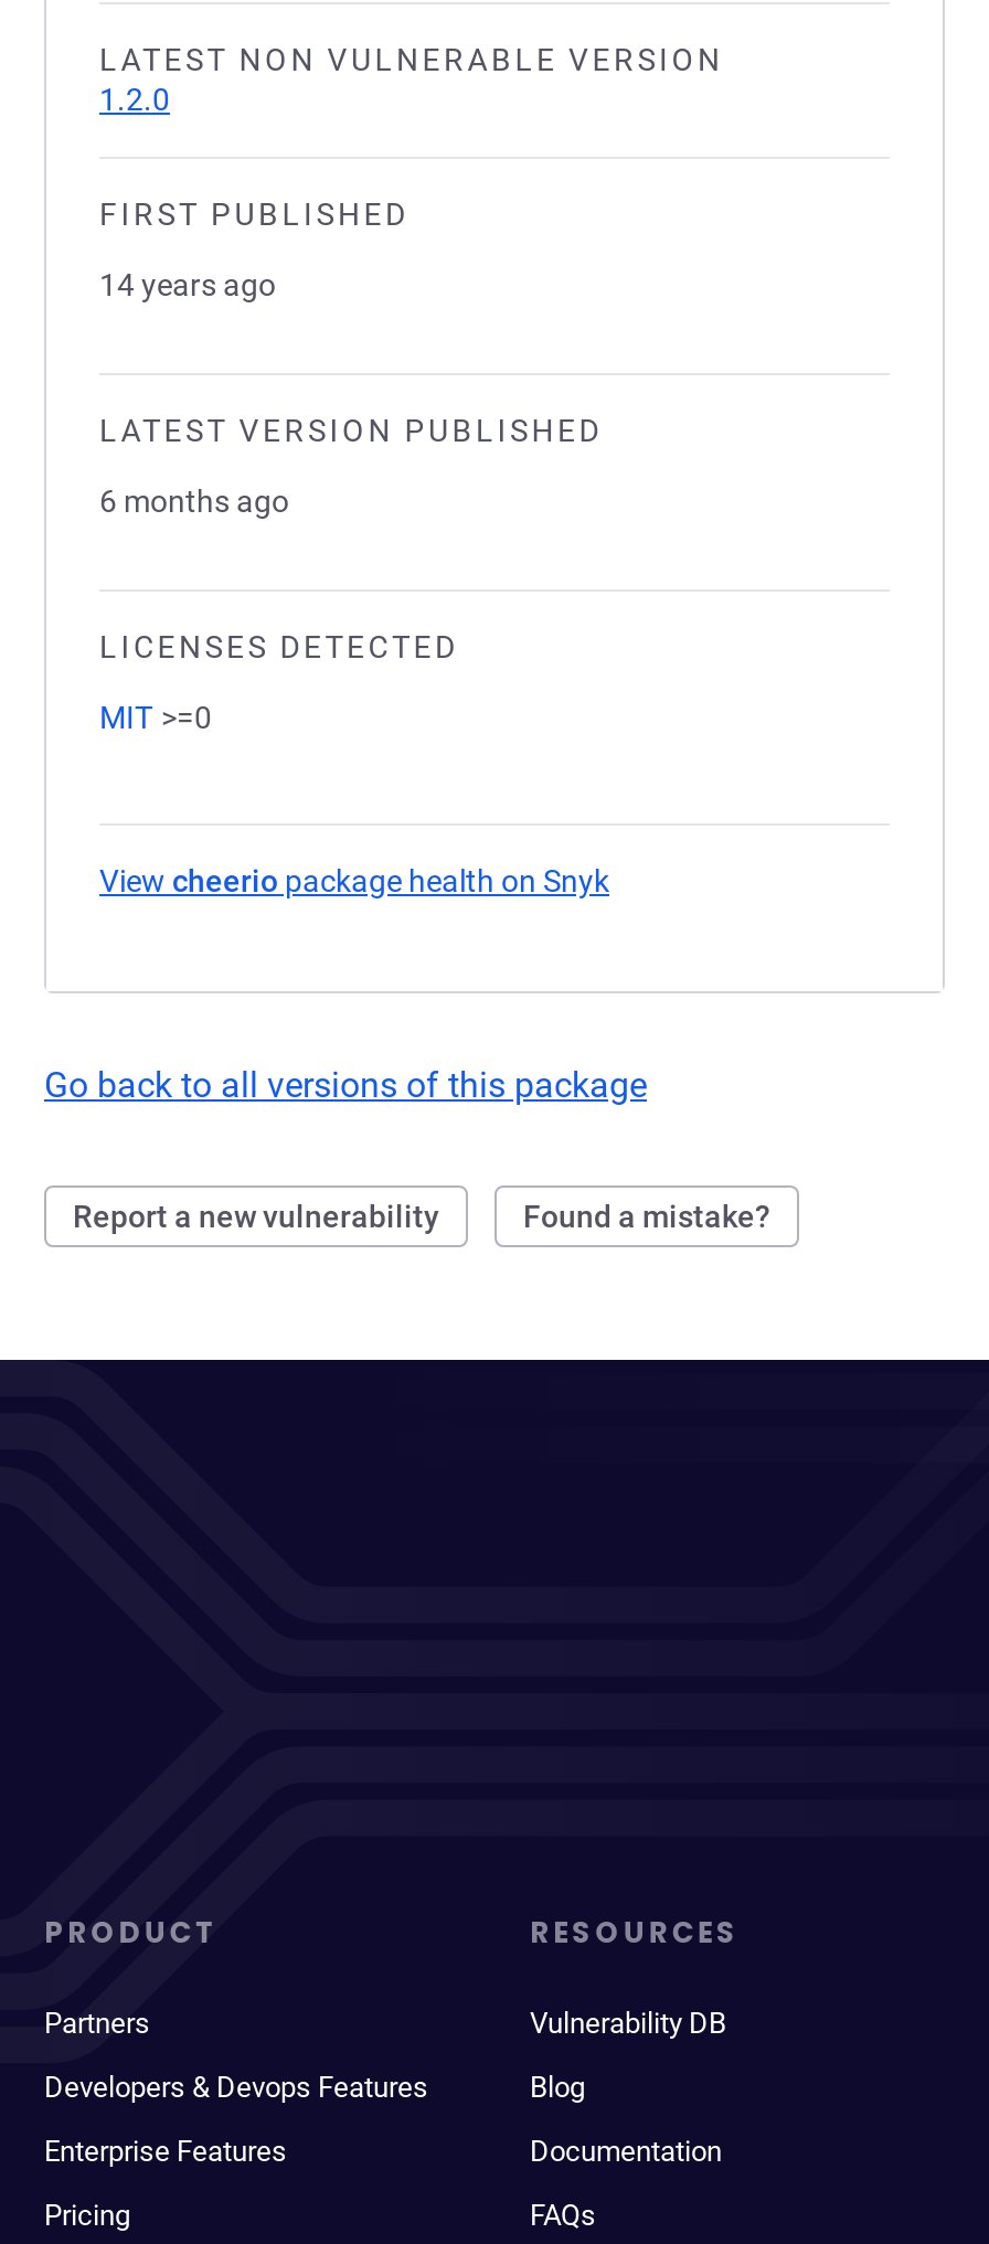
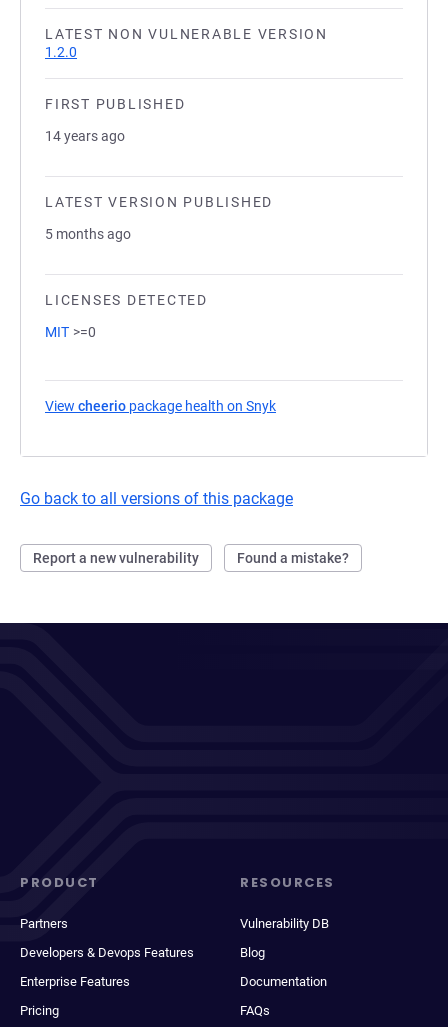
- 6 months ago
+ 5 months ago
